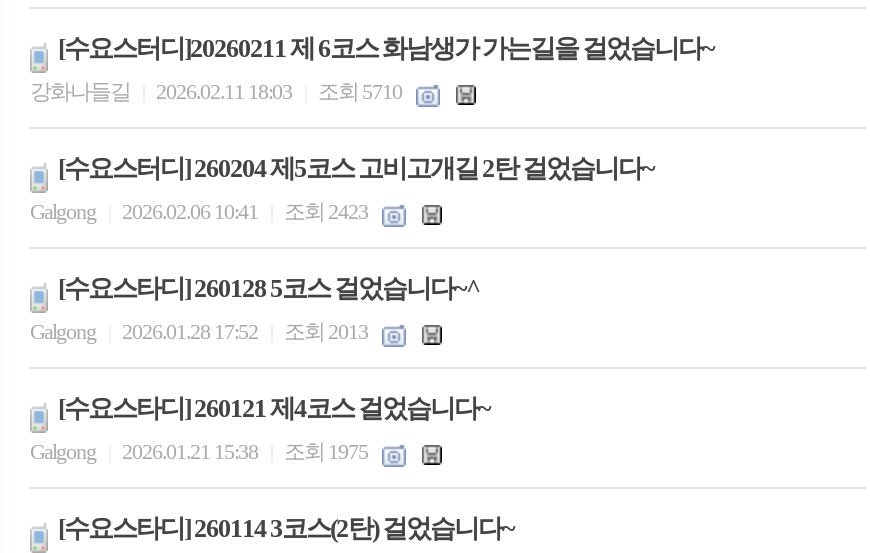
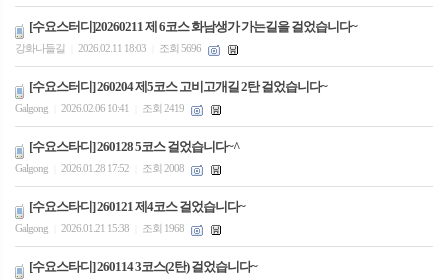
- 강화나들길 2026.02.11 18:03 조회 5710
+ 강화나들길 2026.02.11 18:03 조회 5696

- Galgong 2026.02.06 10:41 조회 2423
+ Galgong 2026.02.06 10:41 조회 2419

- Galgong 2026.01.28 17:52 조회 2013
+ Galgong 2026.01.28 17:52 조회 2008

- Galgong 2026.01.21 15:38 조회 1975
+ Galgong 2026.01.21 15:38 조회 1968
